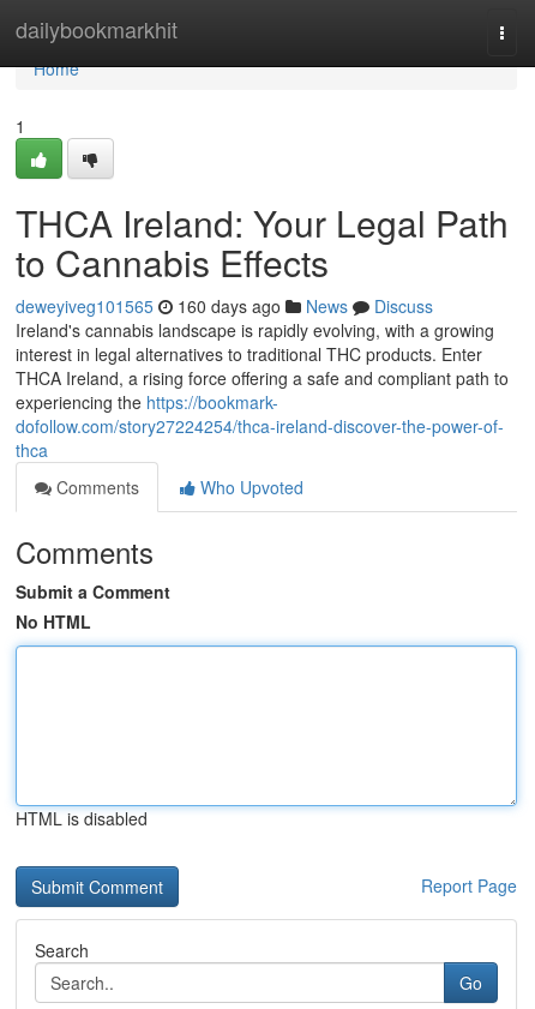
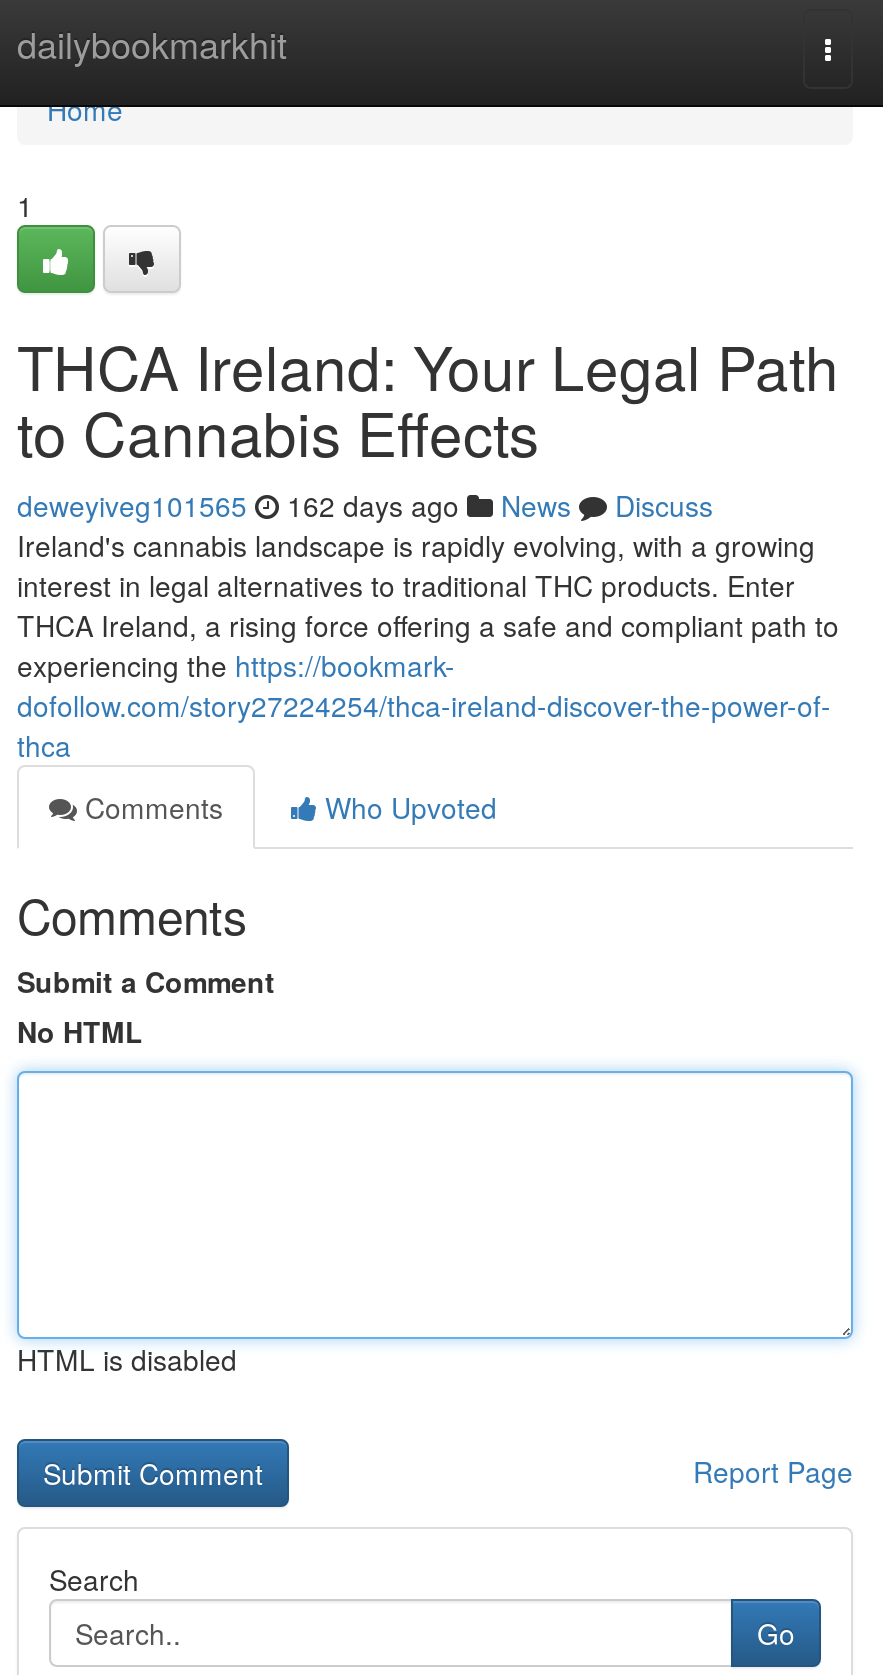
- deweyiveg101565 160 days ago News Discuss
+ deweyiveg101565 162 days ago News Discuss
